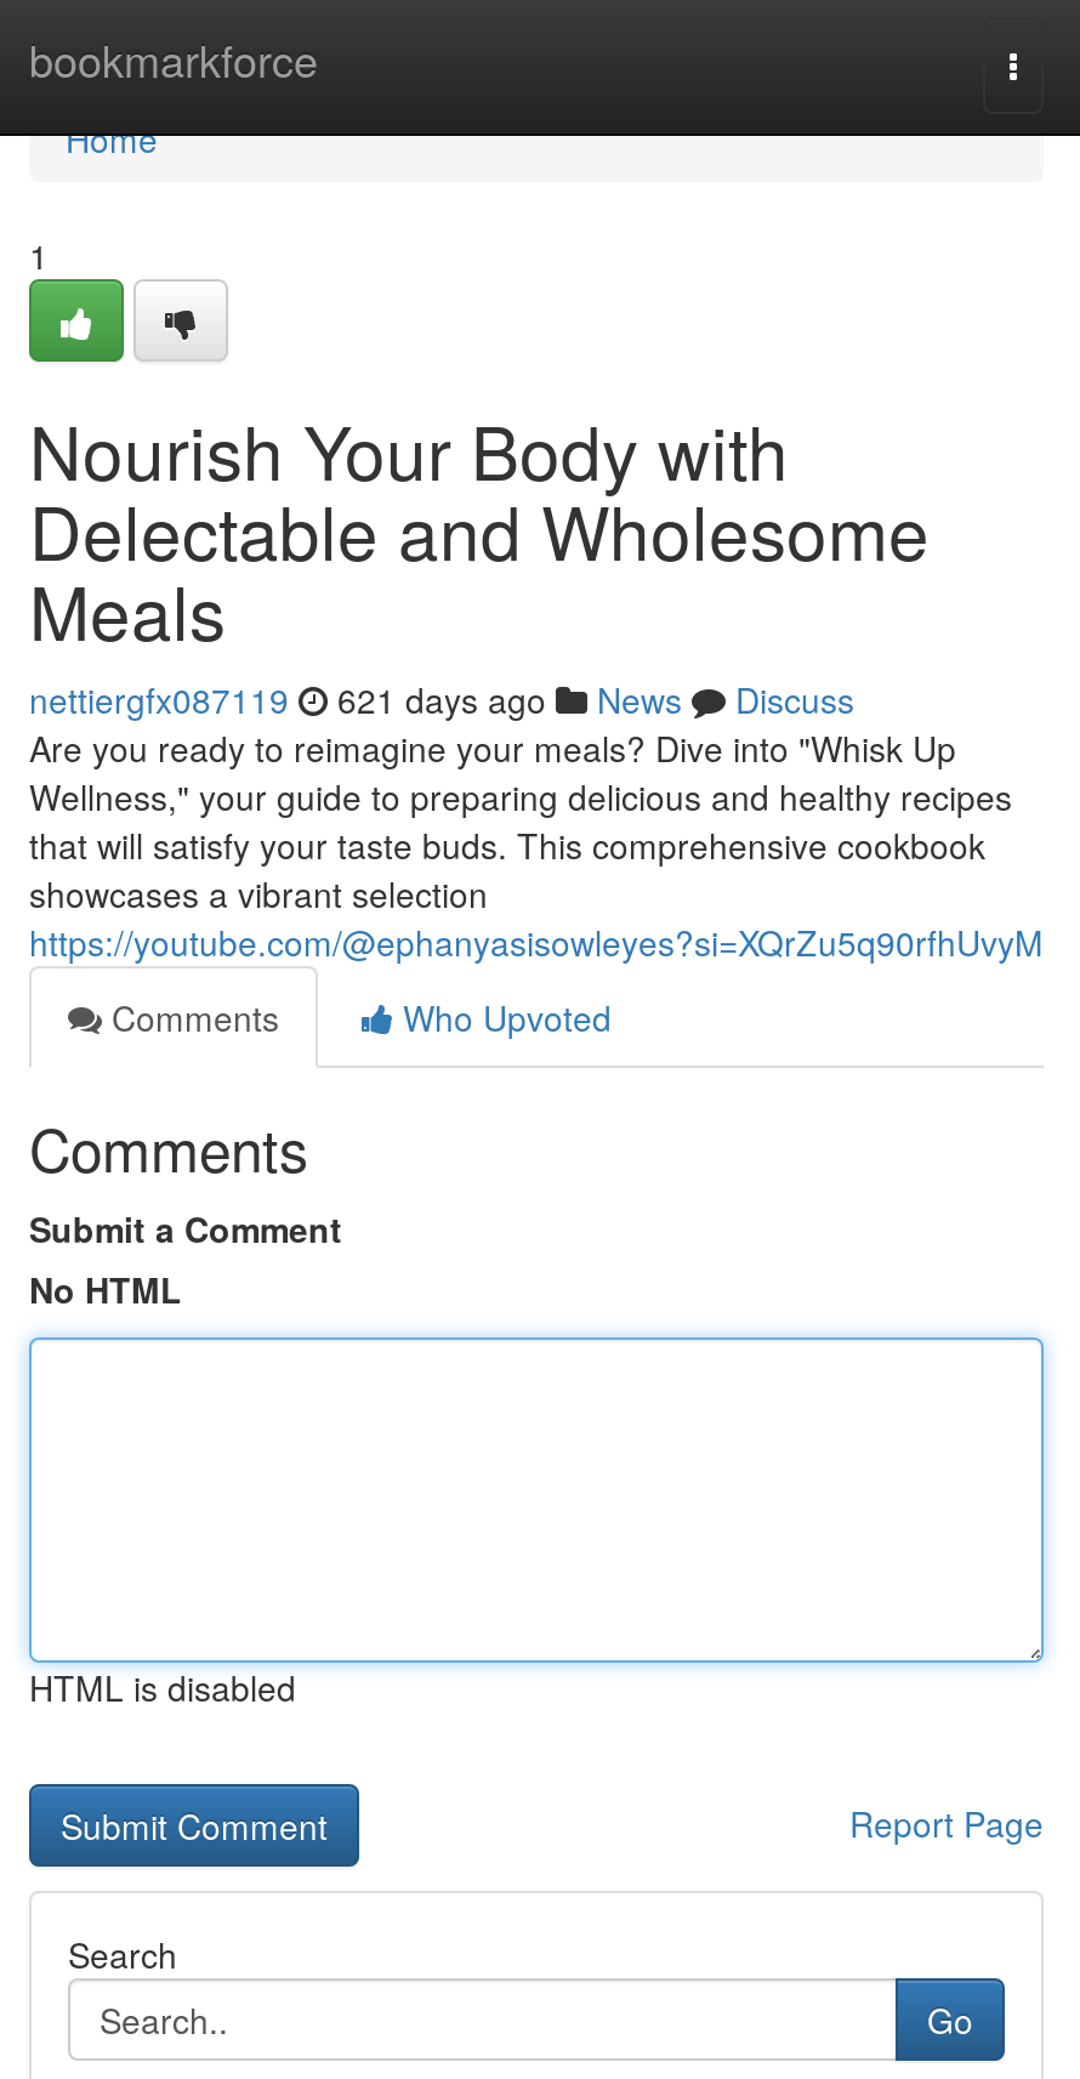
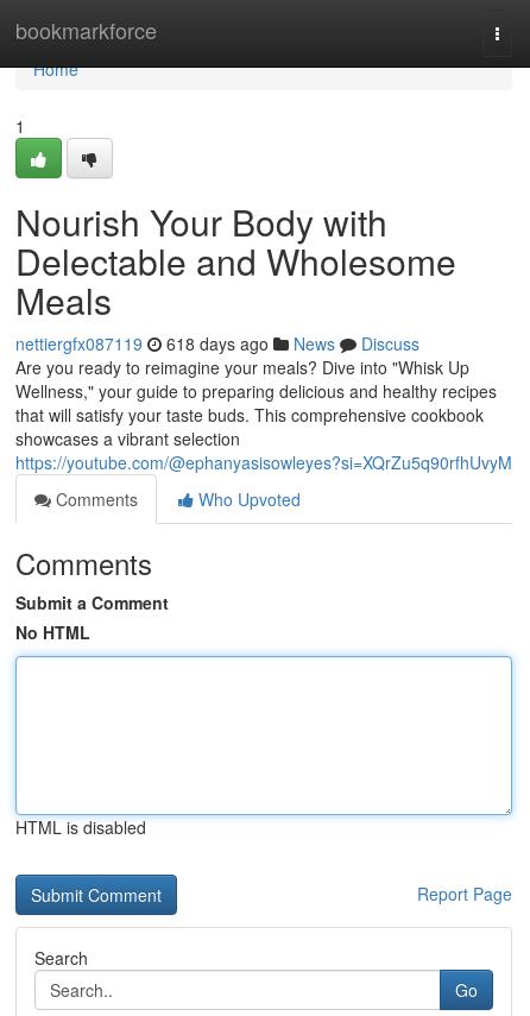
- nettiergfx087119 621 days ago News Discuss
+ nettiergfx087119 618 days ago News Discuss
